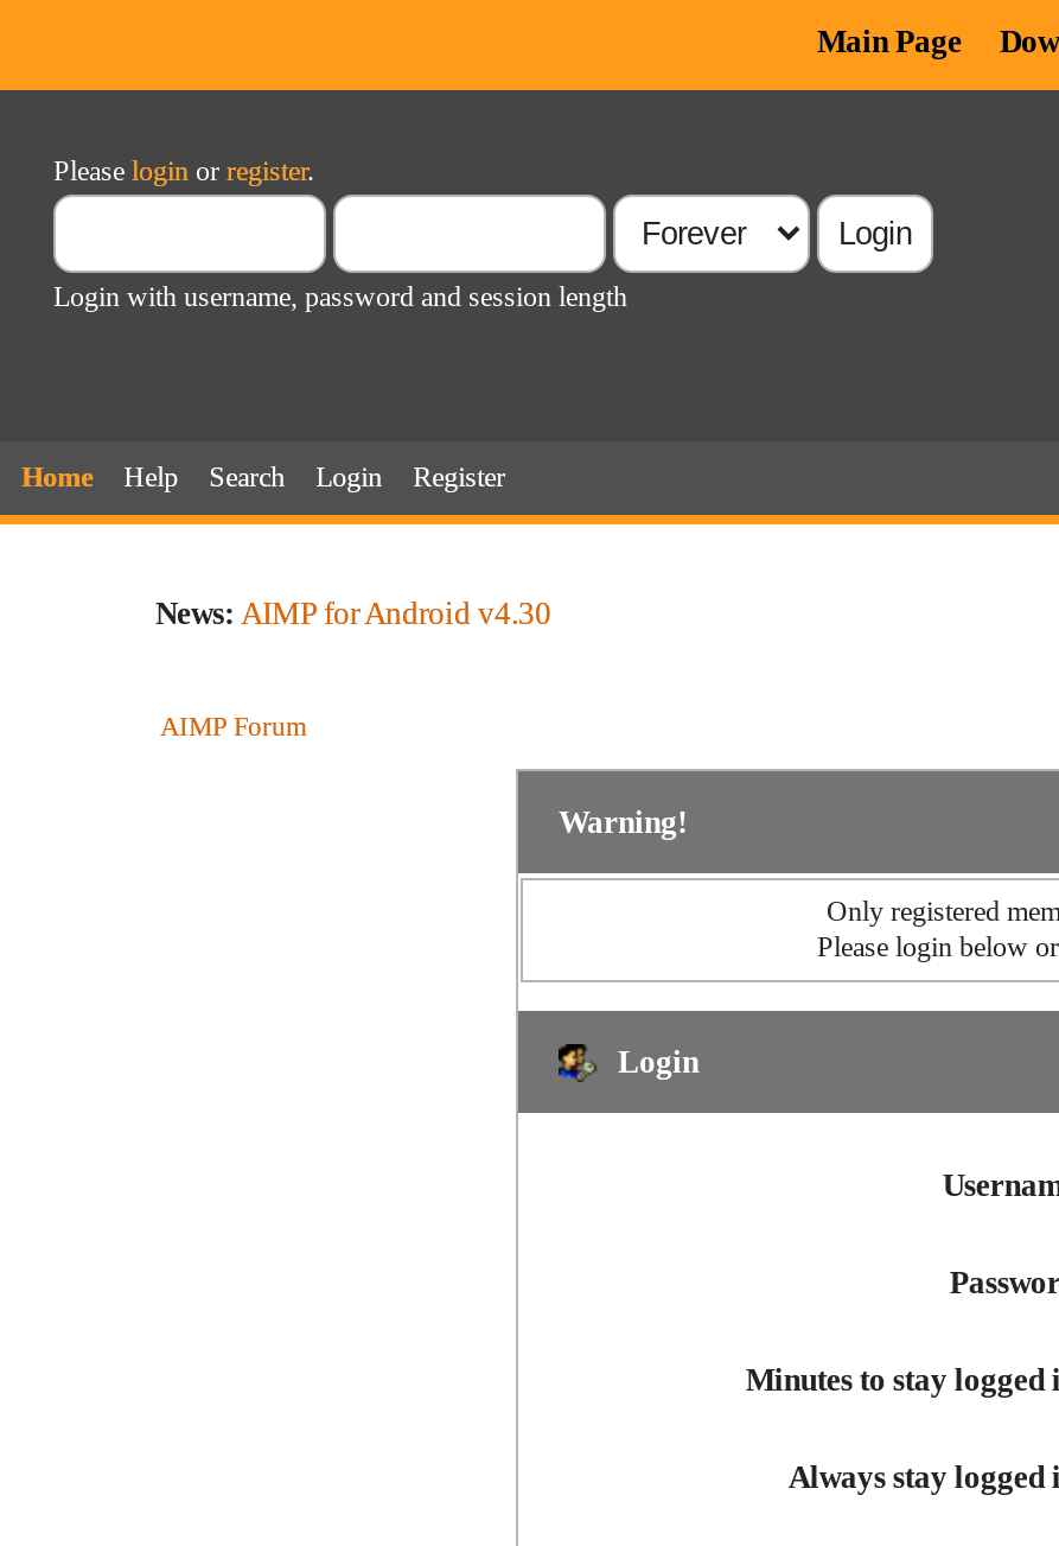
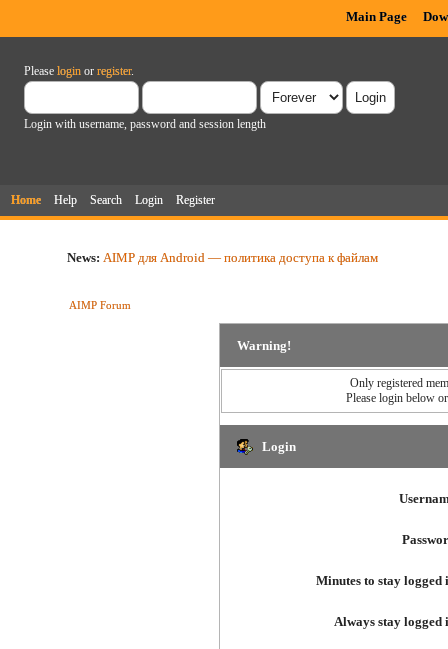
- News: AIMP for Android v4.30
+ News: AIMP для Android — политика доступа к файлам
